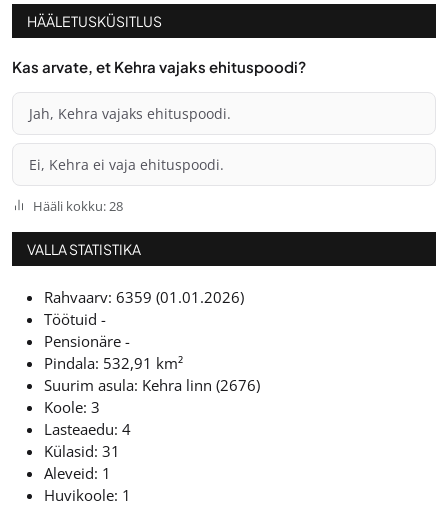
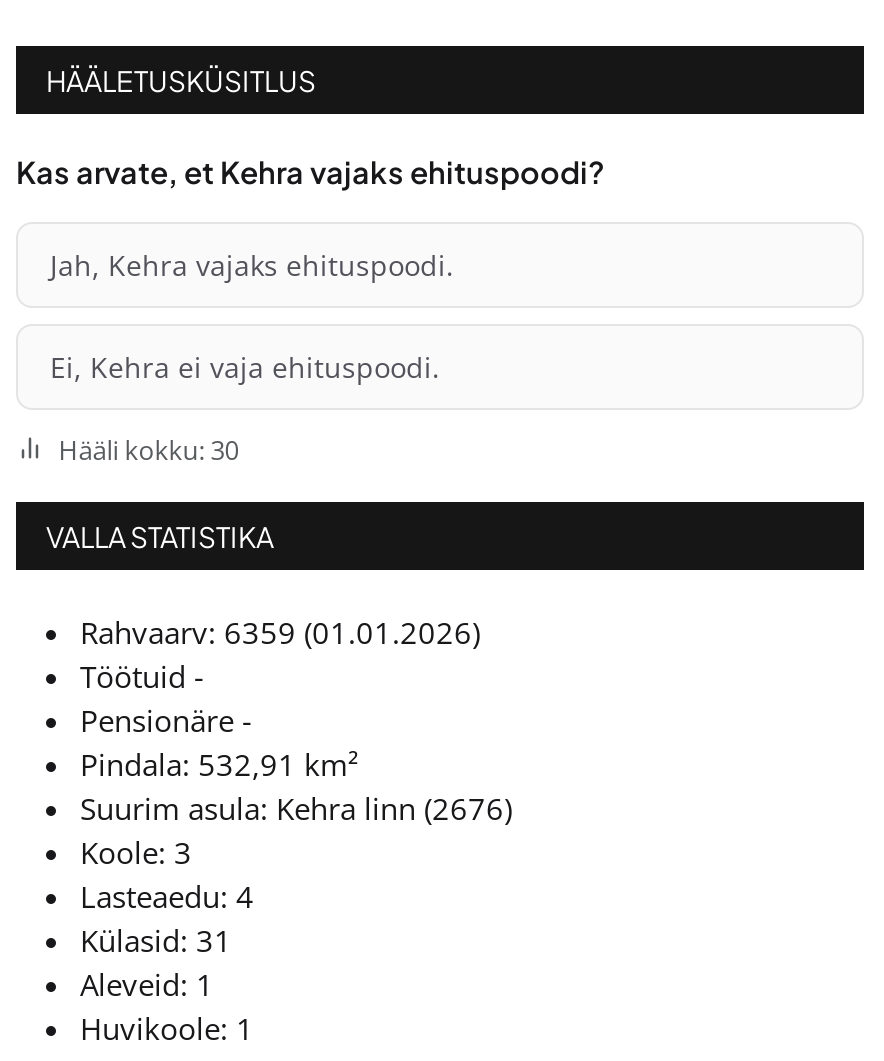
- Hääli kokku: 28
+ Hääli kokku: 30
